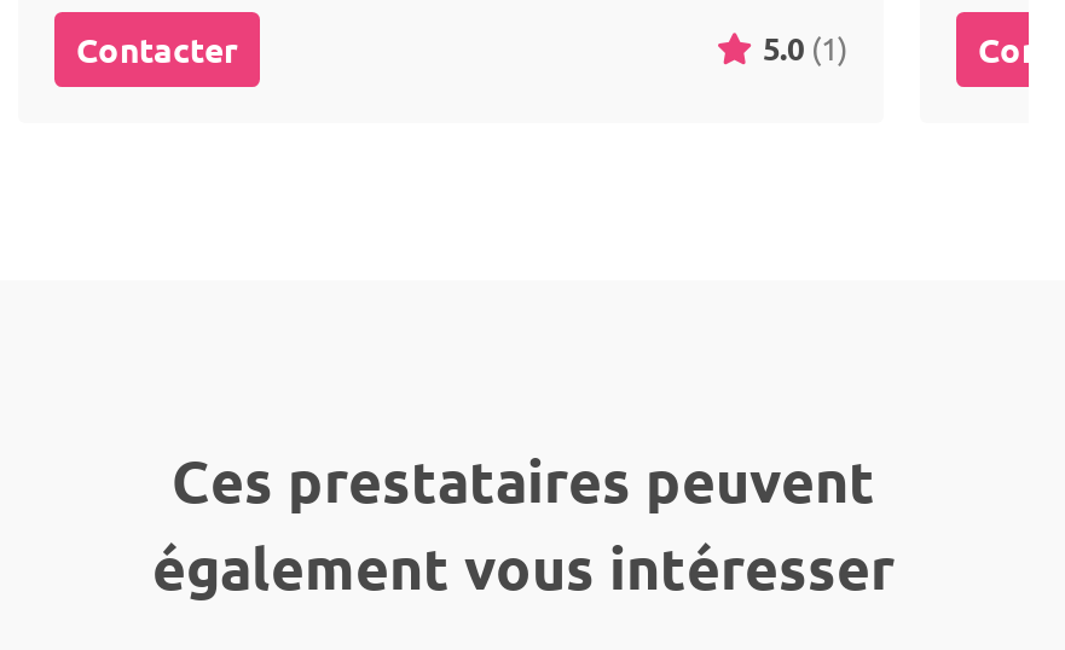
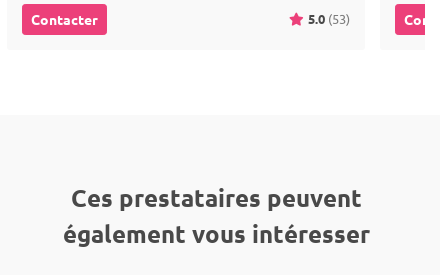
- 5.0 (1)
+ 5.0 (53)
